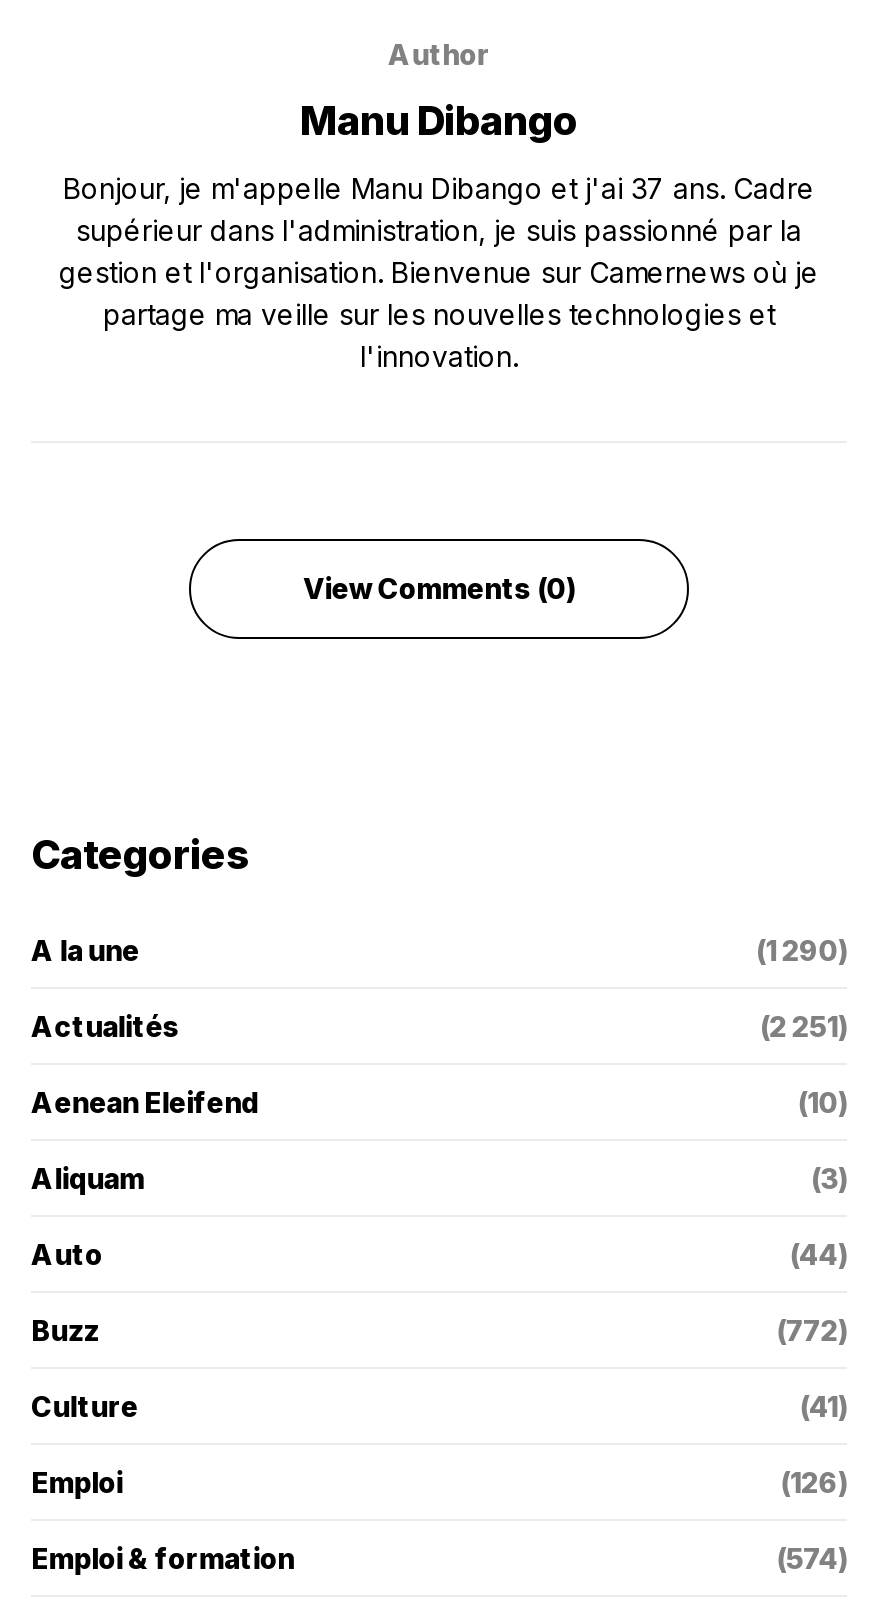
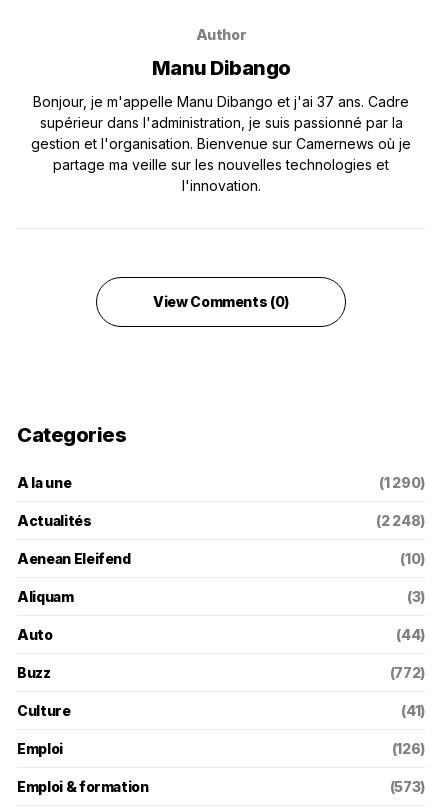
- (2 251)
+ (2 248)

- (574)
+ (573)
